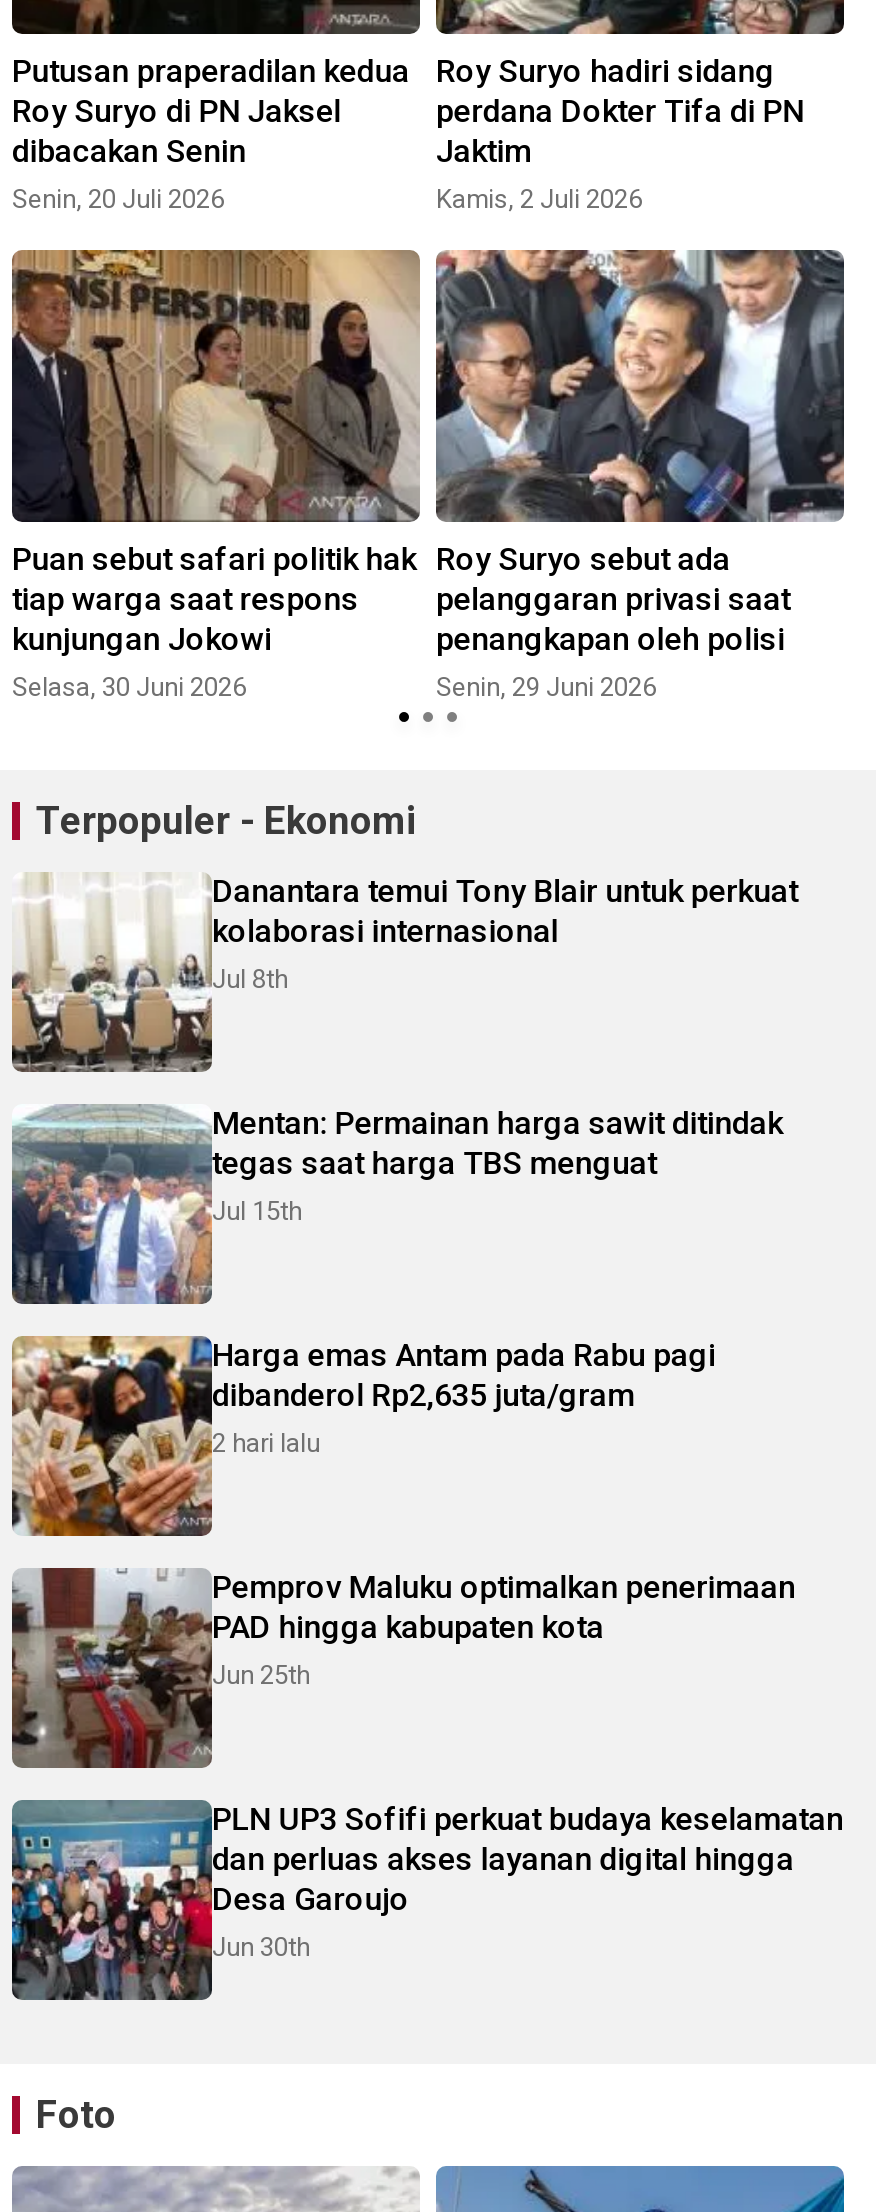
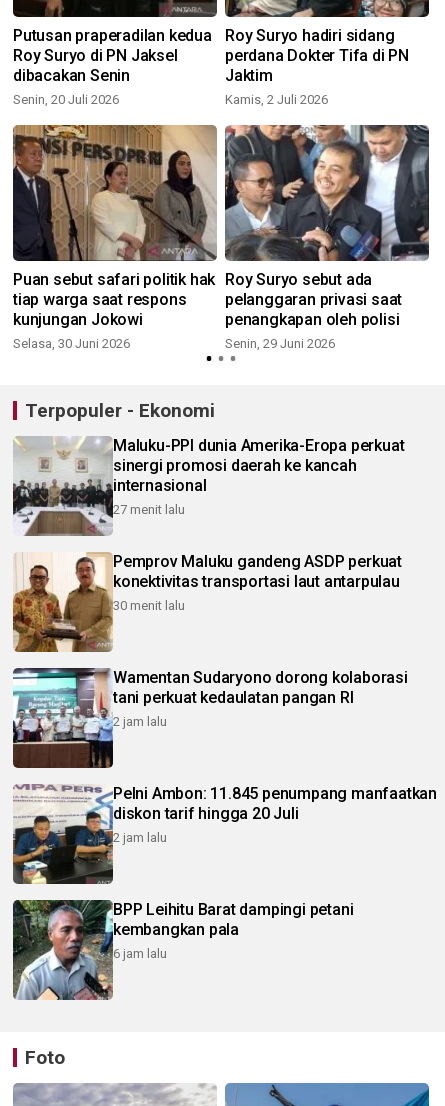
- [image]
- Danantara temui Tony Blair untuk perkuat
- kolaborasi internasional
- Jul 8th
+ [image]
+ Maluku-PPI dunia Amerika-Eropa perkuat
+ sinergi promosi daerah ke kancah
+ internasional
+ 27 menit lalu

- [image]
- Mentan: Permainan harga sawit ditindak
- tegas saat harga TBS menguat
- Jul 15th
+ [image]
+ Pemprov Maluku gandeng ASDP perkuat
+ konektivitas transportasi laut antarpulau
+ 30 menit lalu

- [image]
- Harga emas Antam pada Rabu pagi
- dibanderol Rp2,635 juta/gram
- 2 hari lalu
+ [image]
+ Wamentan Sudaryono dorong kolaborasi
+ tani perkuat kedaulatan pangan RI
+ 2 jam lalu

- [image]
- Pemprov Maluku optimalkan penerimaan
- PAD hingga kabupaten kota
- Jun 25th
+ [image]
+ Pelni Ambon: 11.845 penumpang manfaatkan
+ diskon tarif hingga 20 Juli
+ 2 jam lalu

- [image]
- PLN UP3 Sofifi perkuat budaya keselamatan
- dan perluas akses layanan digital hingga
- Desa Garoujo
- Jun 30th
+ [image]
+ BPP Leihitu Barat dampingi petani
+ kembangkan pala
+ 6 jam lalu
